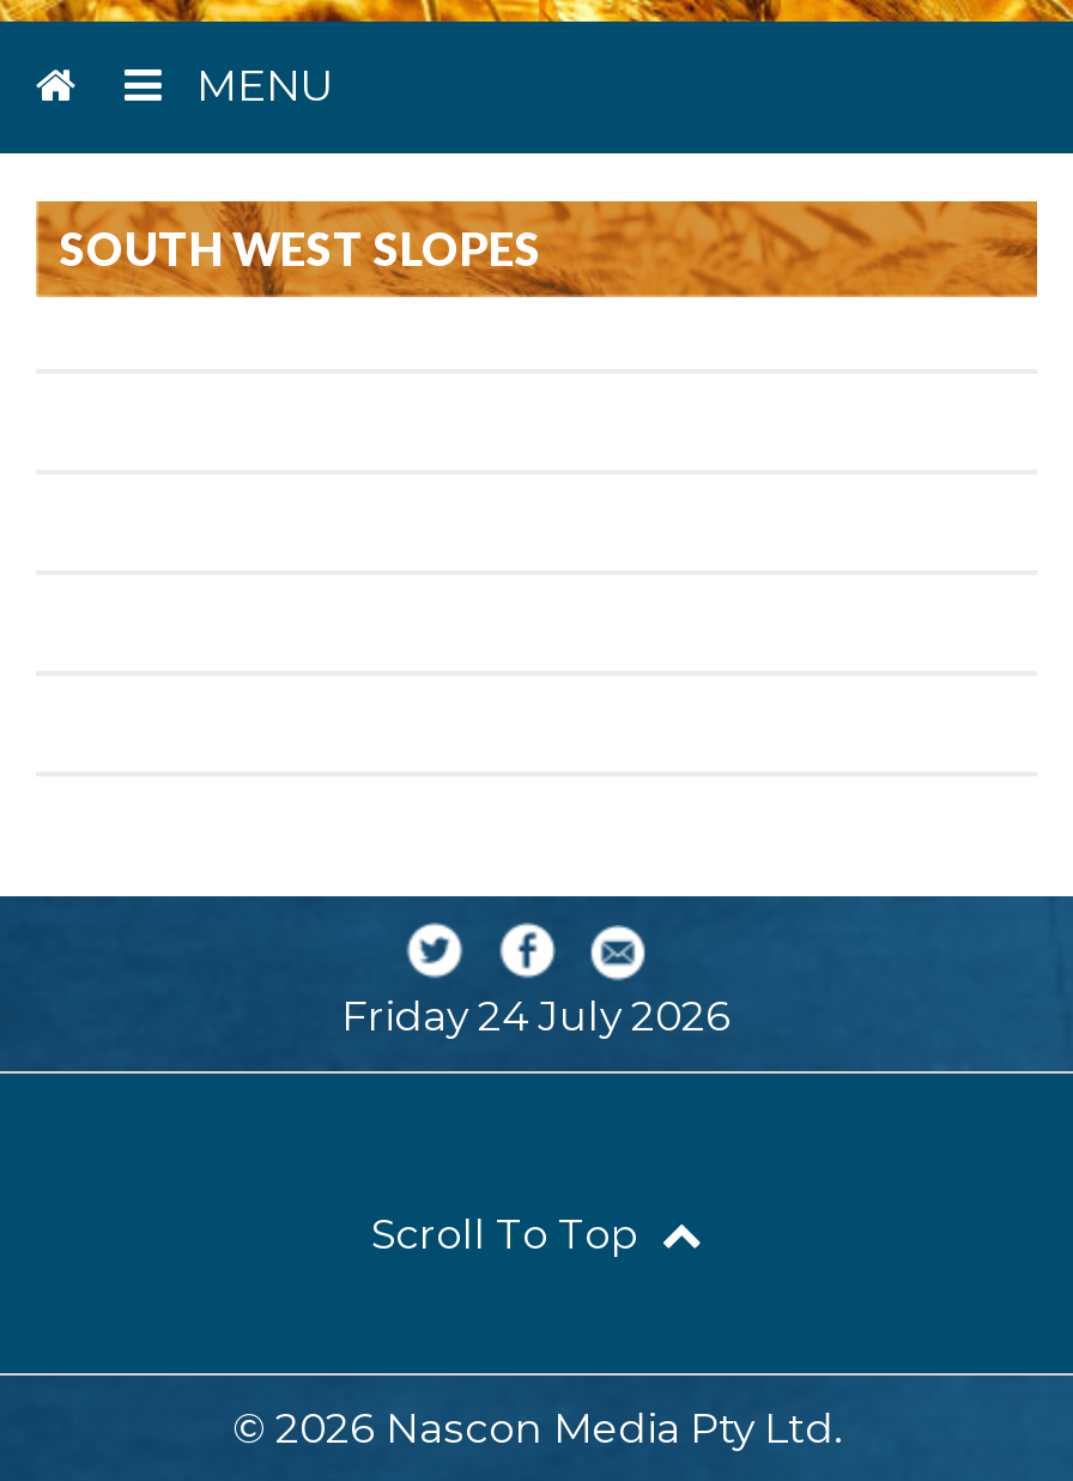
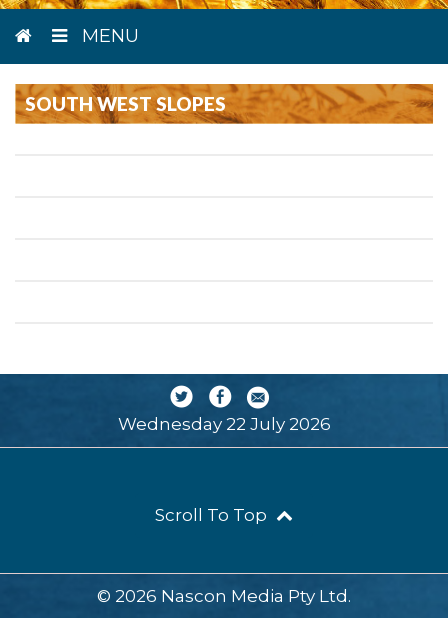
- Friday 24 July 2026
+ Wednesday 22 July 2026
